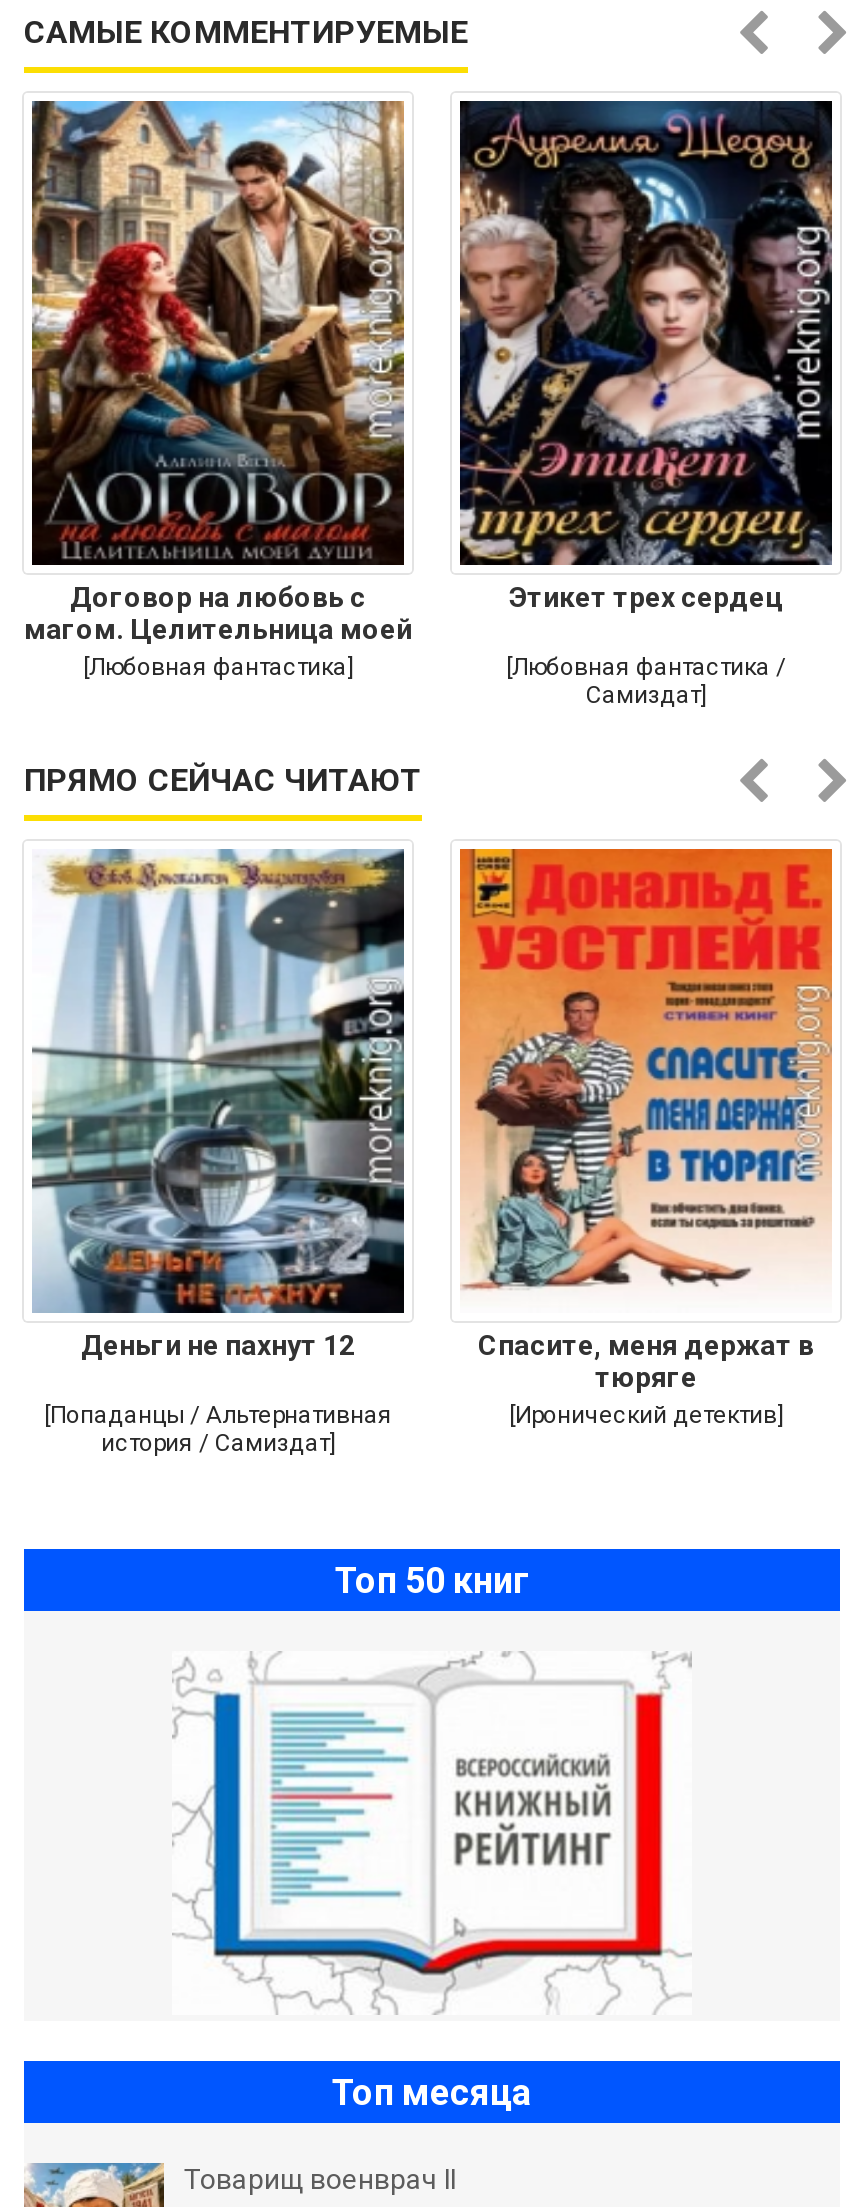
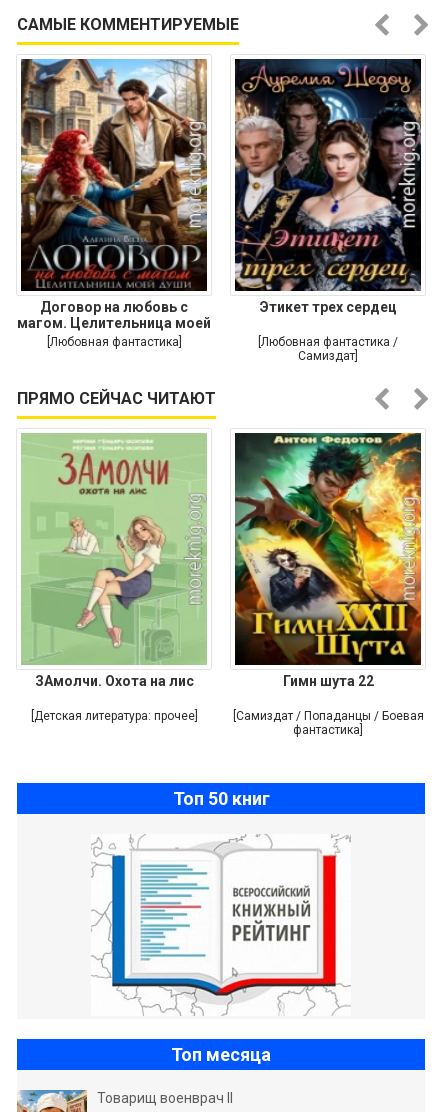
- [image]
- Деньги не пахнут 12
- [Попаданцы / Альтернативная
- история / Самиздат]
+ [image]
+ ЗАмолчи. Охота на лис
+ [Детская литература: прочее]

- [image]
- Спасите, меня держат в
- тюряге
- [Иронический детектив]
+ [image]
+ Гимн шута 22
+ [Самиздат / Попаданцы / Боевая
+ фантастика]
